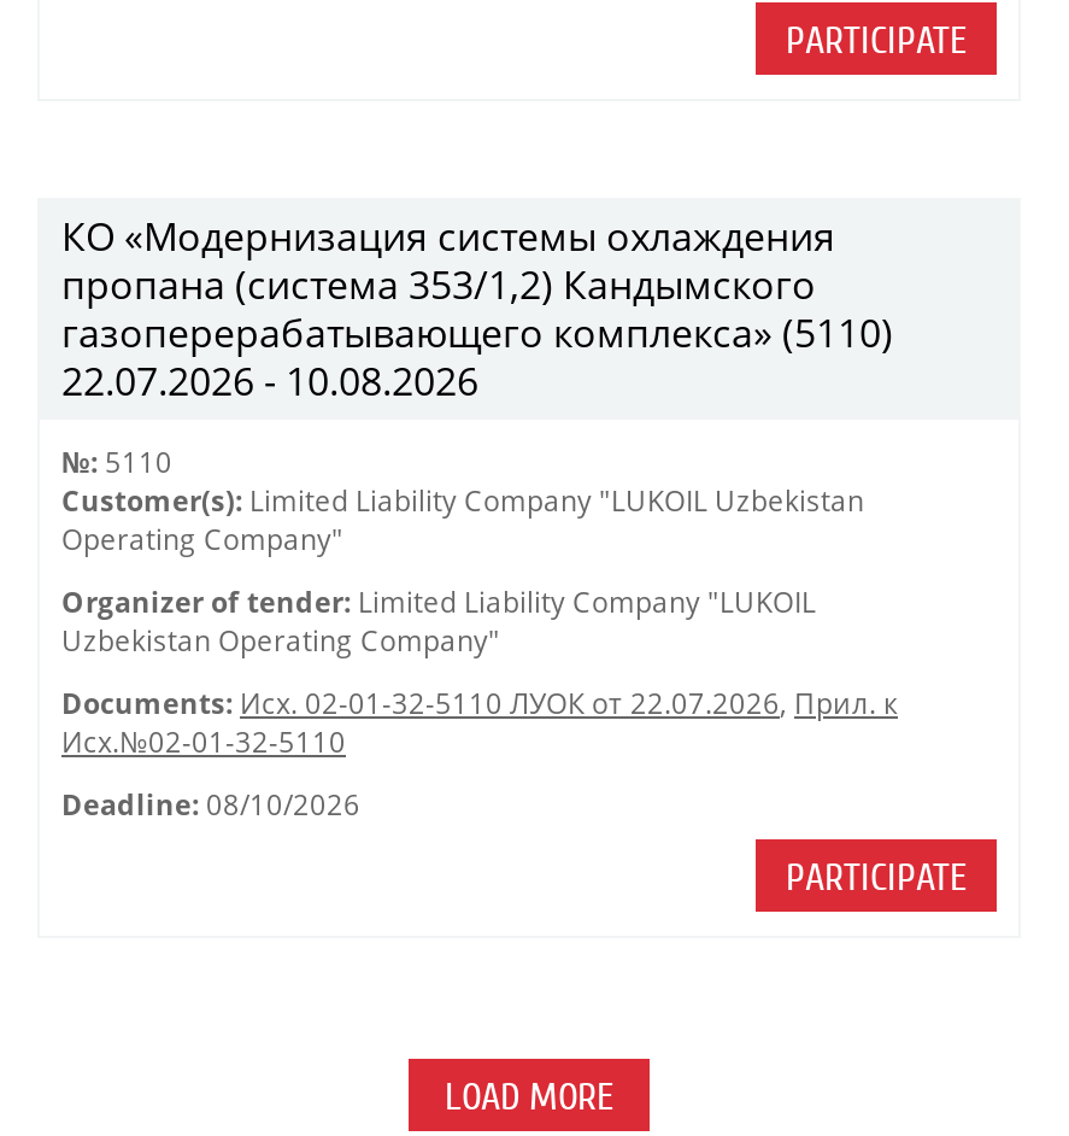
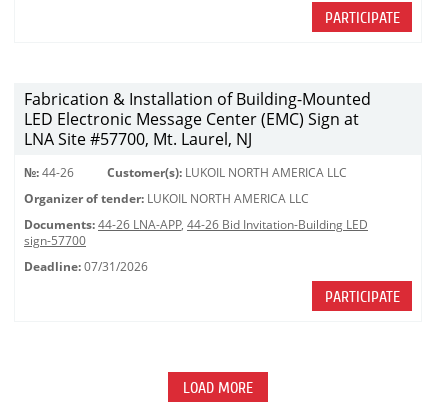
- КО «Модернизация системы охлаждения
- пропана (система 353/1,2) Кандымского
- газоперерабатывающего комплекса» (5110)
- 22.07.2026 - 10.08.2026
+ Fabrication & Installation of Building-Mounted
+ LED Electronic Message Center (EMC) Sign at
+ LNA Site #57700, Mt. Laurel, NJ

- №: 5110
- Customer(s): Limited Liability Company "LUKOIL Uzbekistan
- Operating Company"
+ №: 44-26
+ Customer(s): LUKOIL NORTH AMERICA LLC

- Organizer of tender: Limited Liability Company "LUKOIL
- Uzbekistan Operating Company"
+ Organizer of tender: LUKOIL NORTH AMERICA LLC

- Documents: Исх. 02-01-32-5110 ЛУОК от 22.07.2026, Прил. к
- Исх.№02-01-32-5110
+ Documents: 44-26 LNA-APP, 44-26 Bid Invitation-Building LED
+ sign-57700

- Deadline: 08/10/2026
+ Deadline: 07/31/2026
